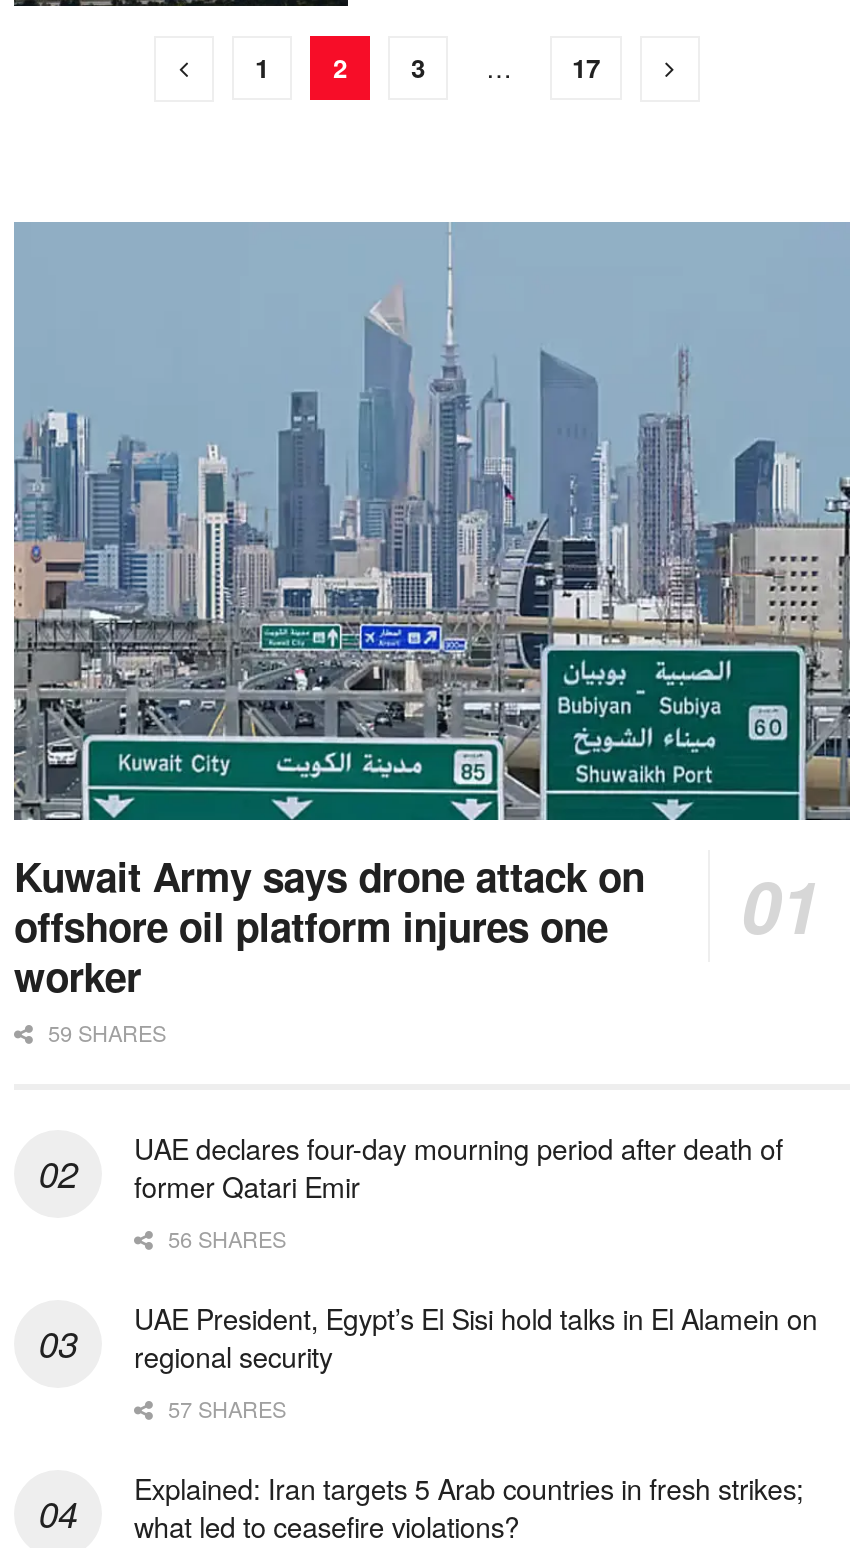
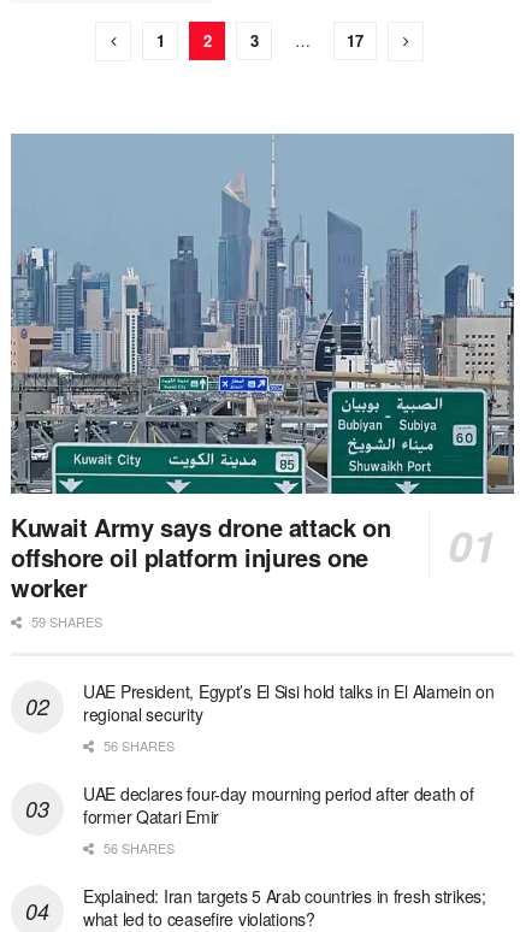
+ 56 SHARES

moved down: UAE declares four-day mourning period after death of | former Qatari Emir | 56 SHARES

moved up: UAE President, Egypt’s El Sisi hold talks in El Alamein on | regional security

- 57 SHARES
